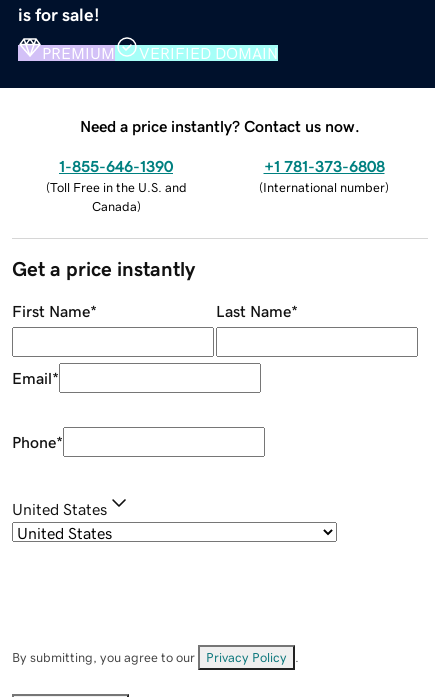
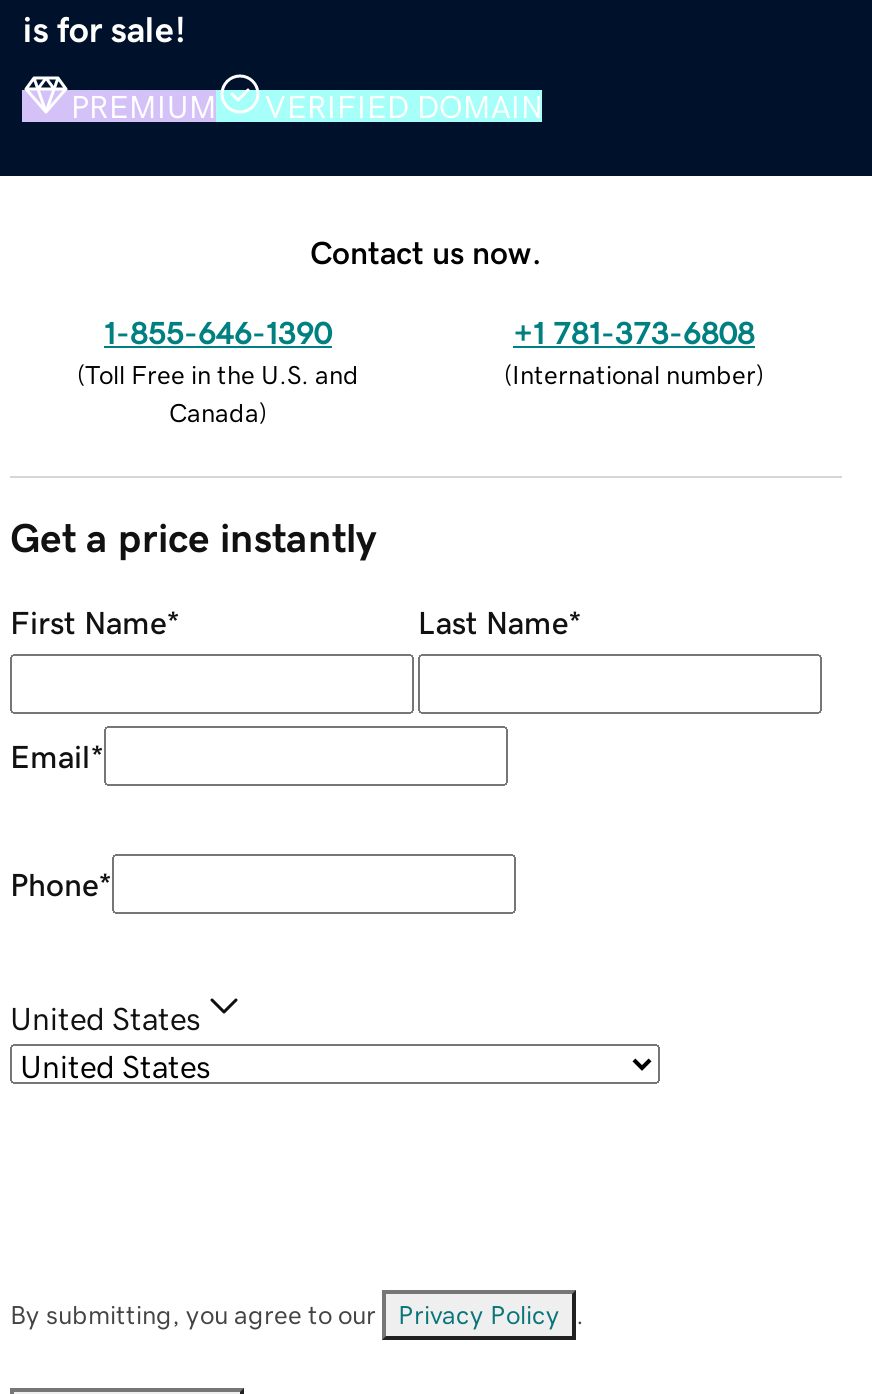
- Need a price instantly? Contact us now.
+ Contact us now.
